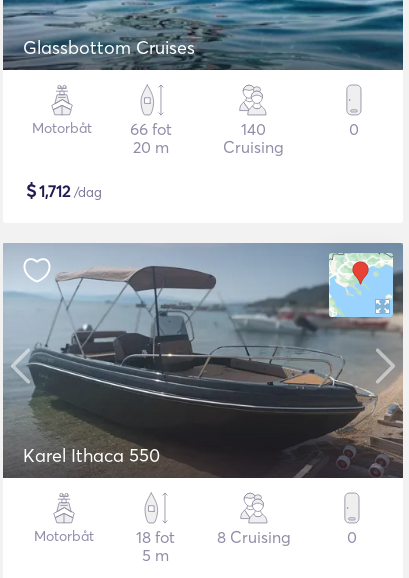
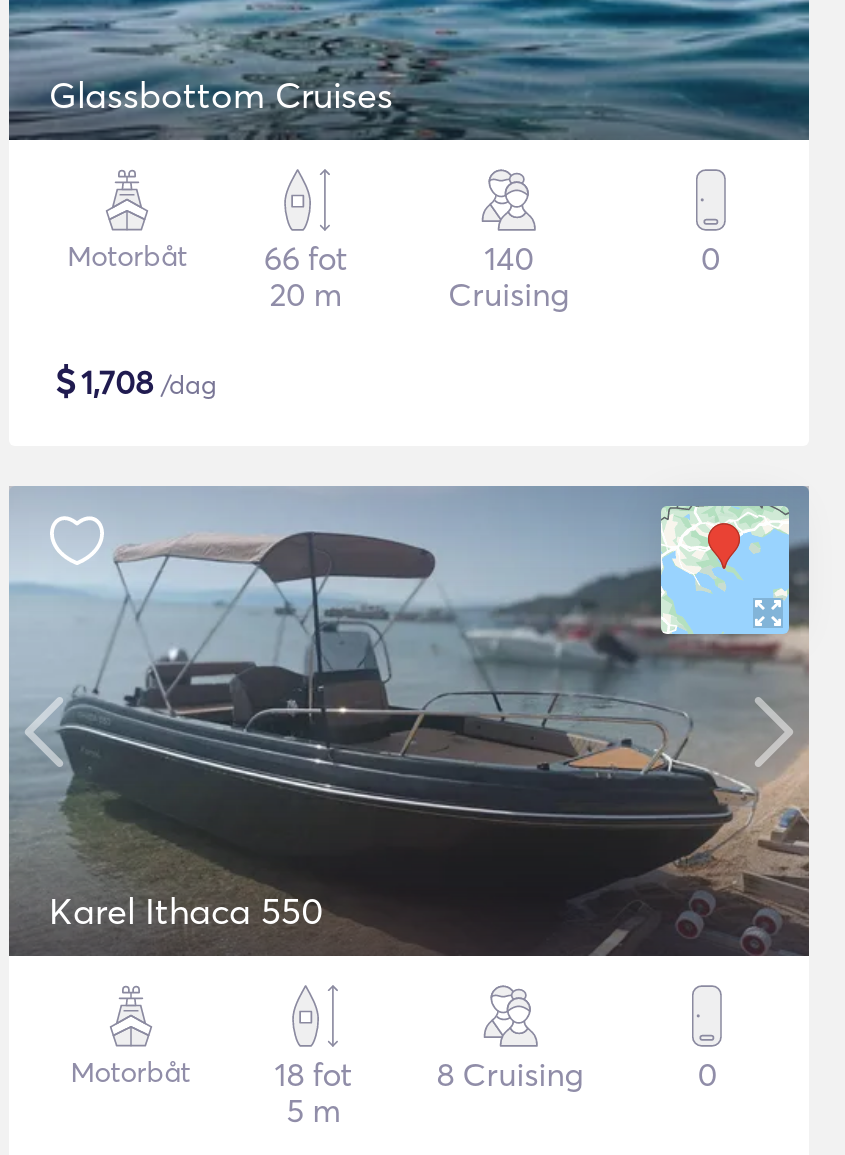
- $1,712 /dag
+ $1,708 /dag
